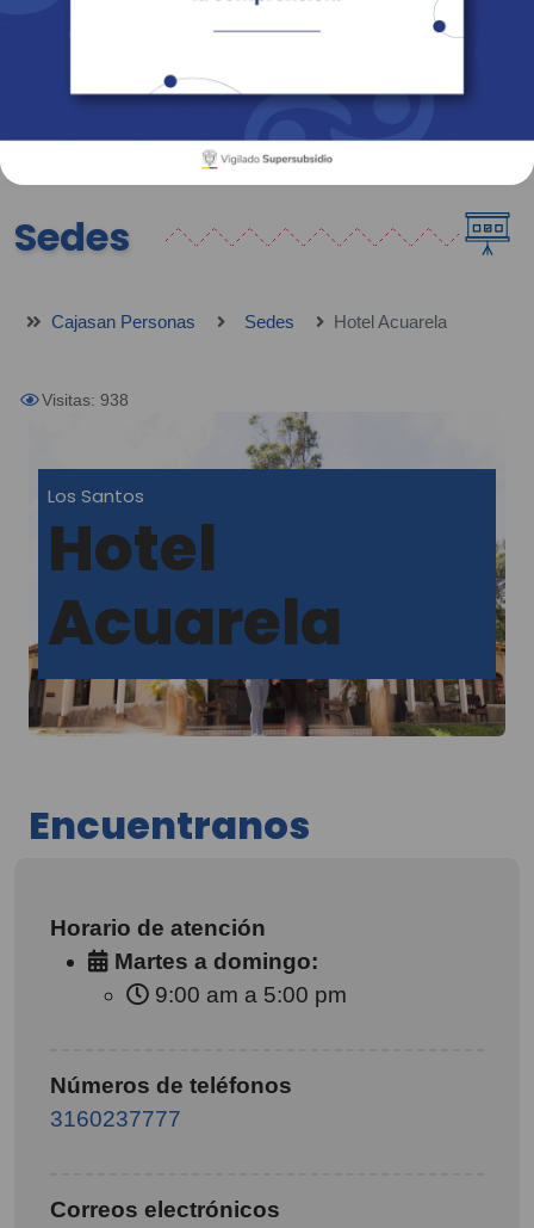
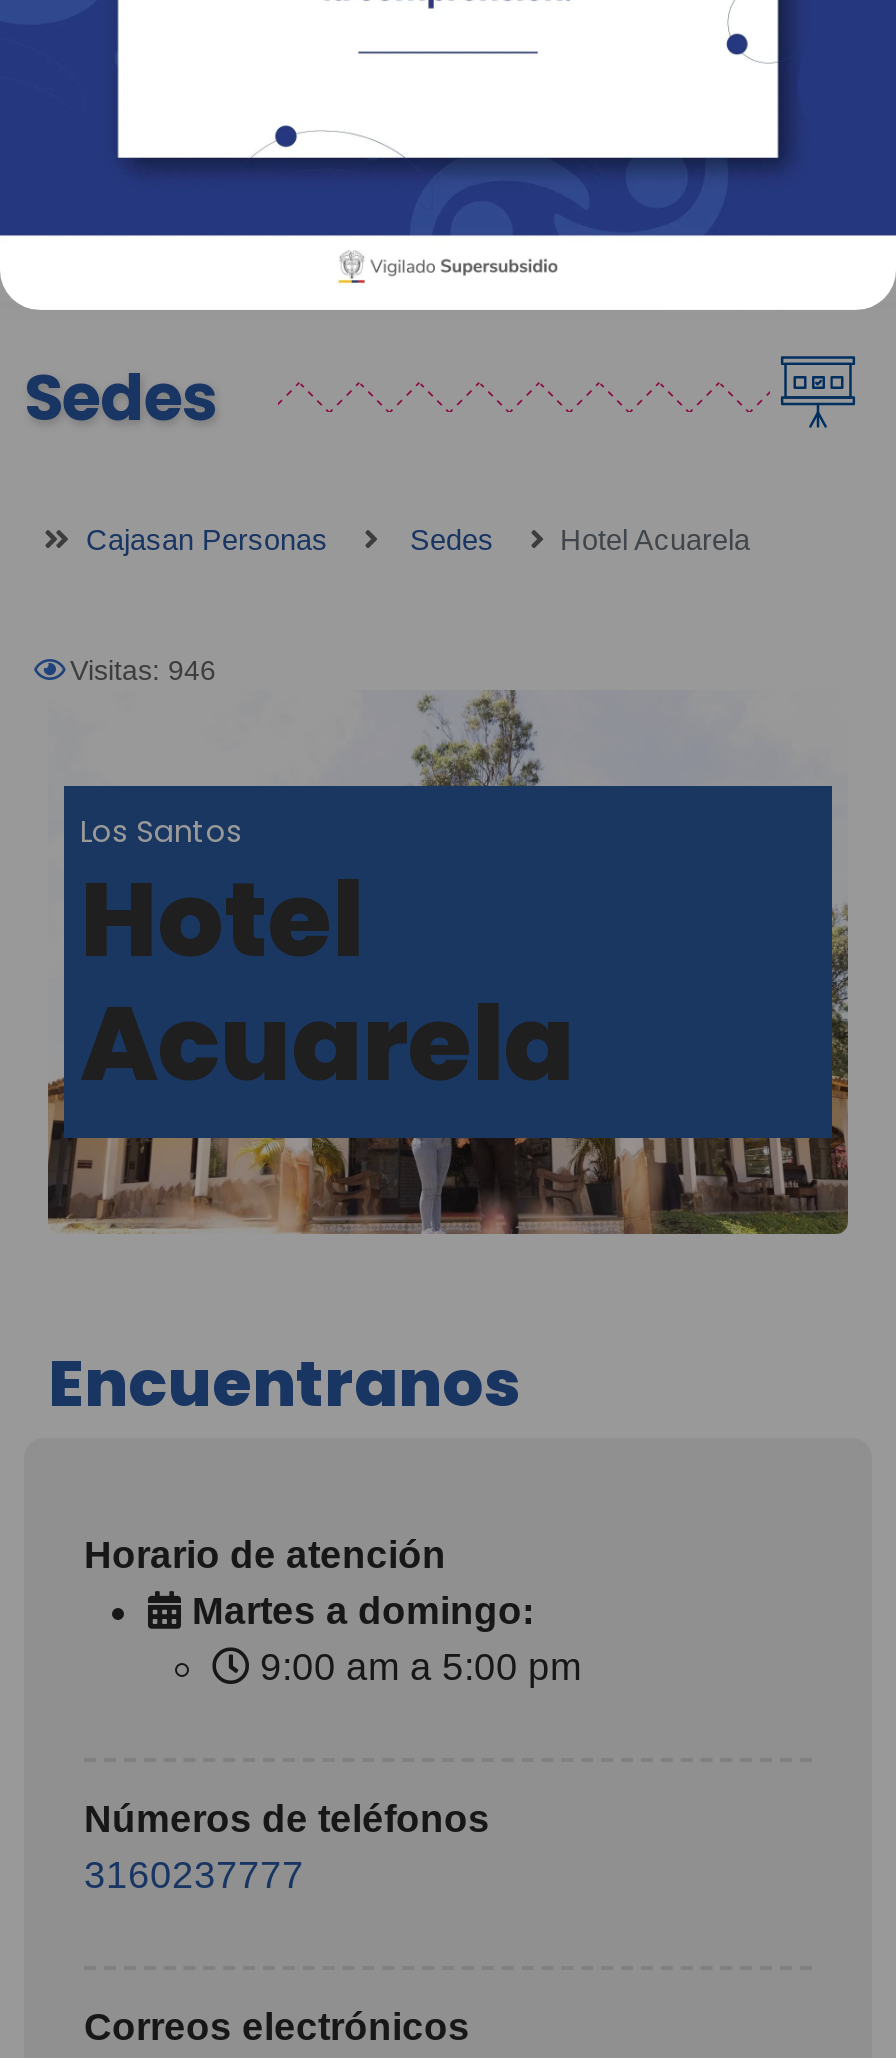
- Visitas: 938
+ Visitas: 946
